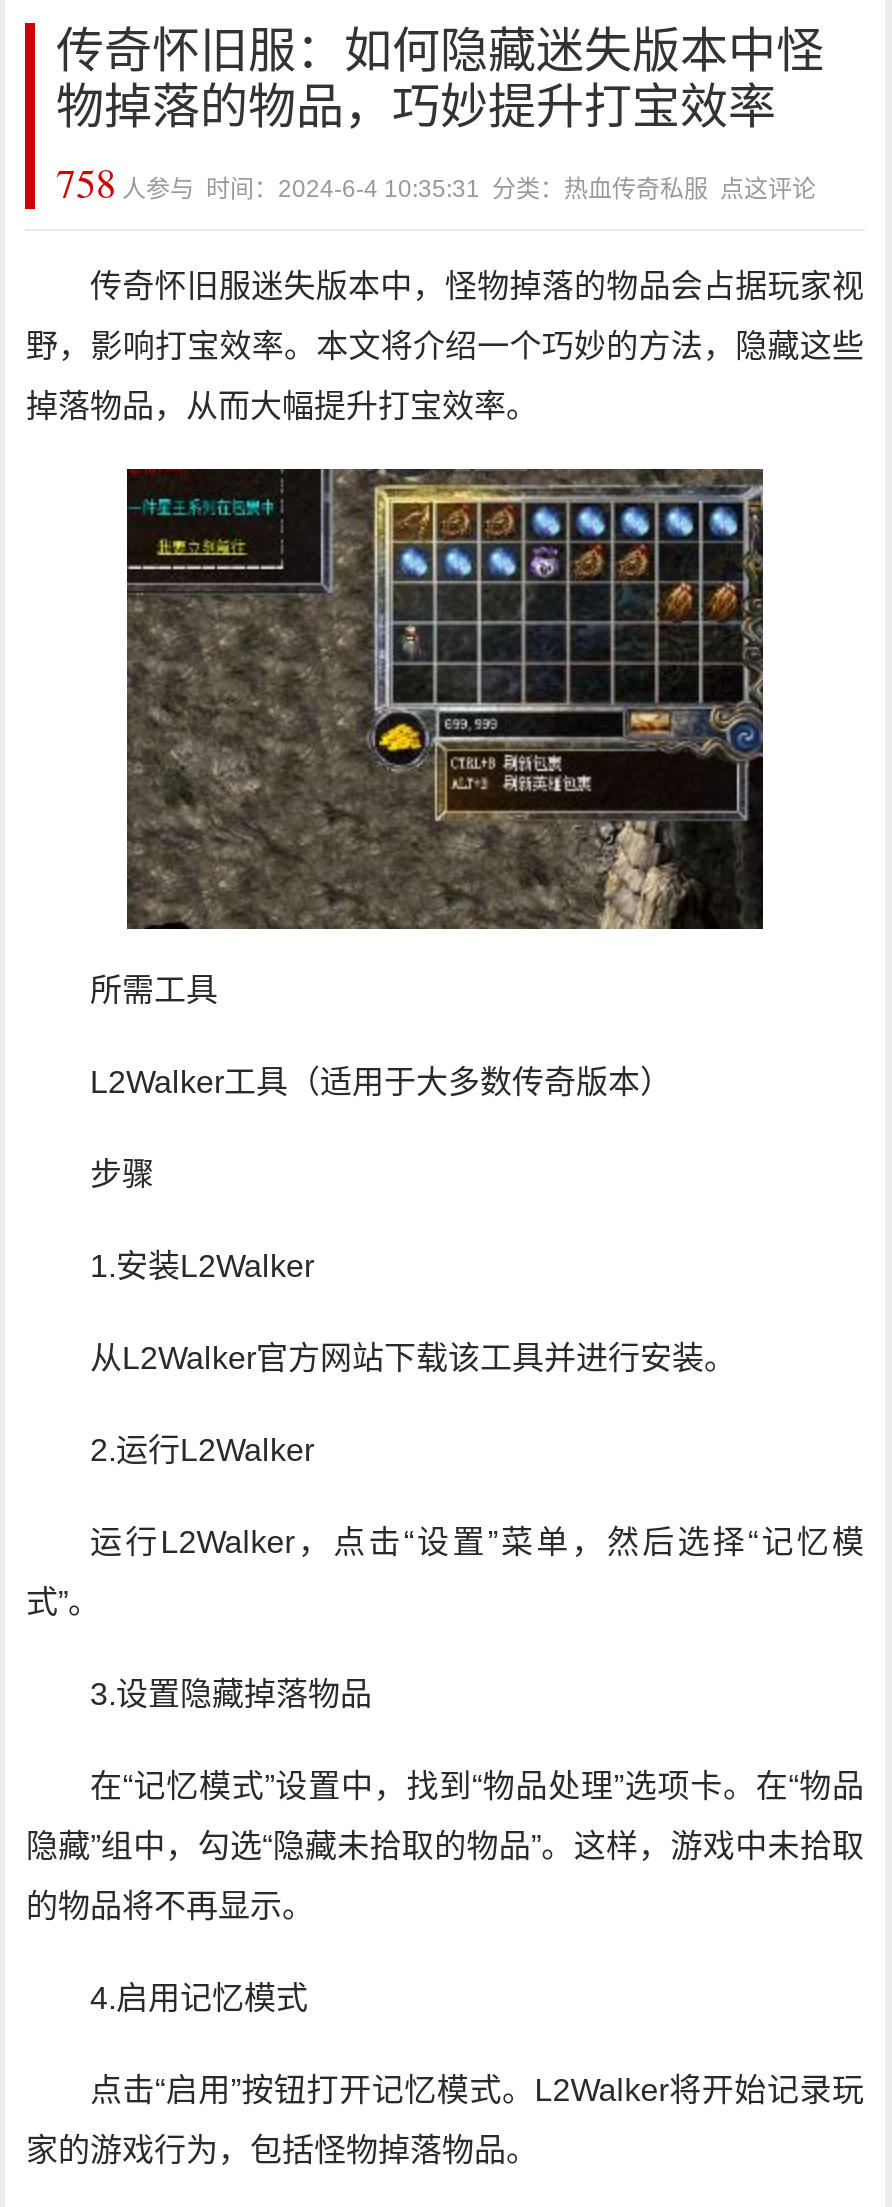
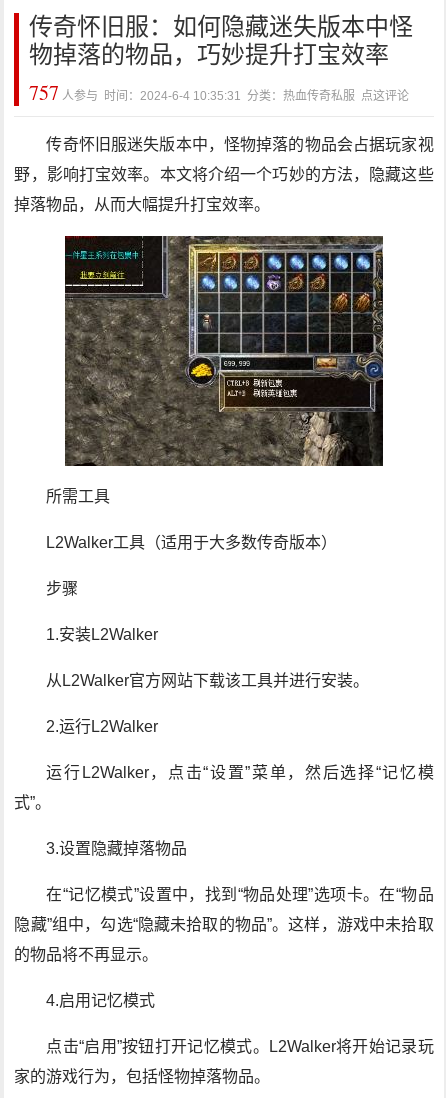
- 758人参与 时间：2024-6-4 10:35:31 分类：热血传奇私服点这评论
+ 757人参与 时间：2024-6-4 10:35:31 分类：热血传奇私服点这评论
